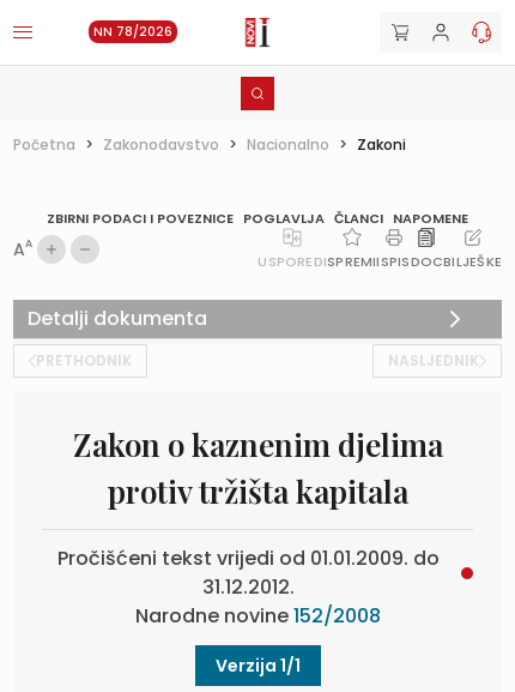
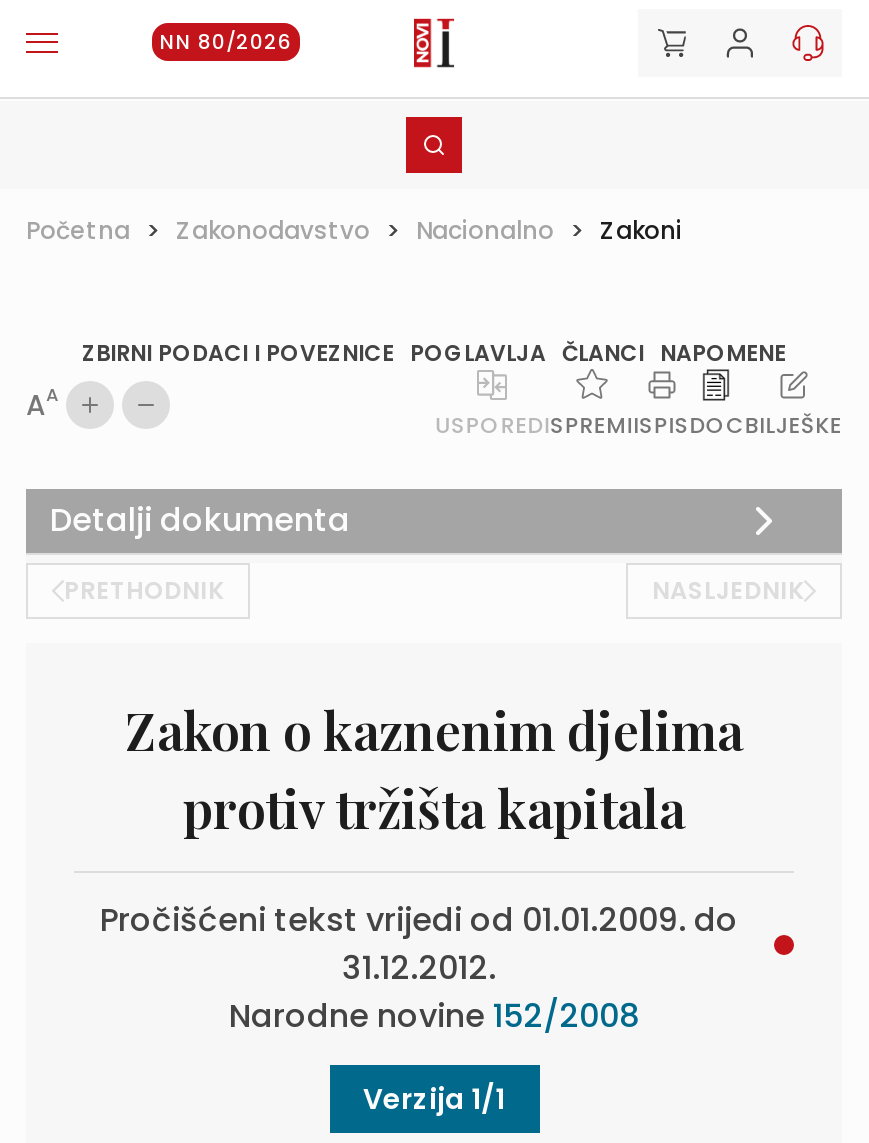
- NN 78/2026
+ NN 80/2026
